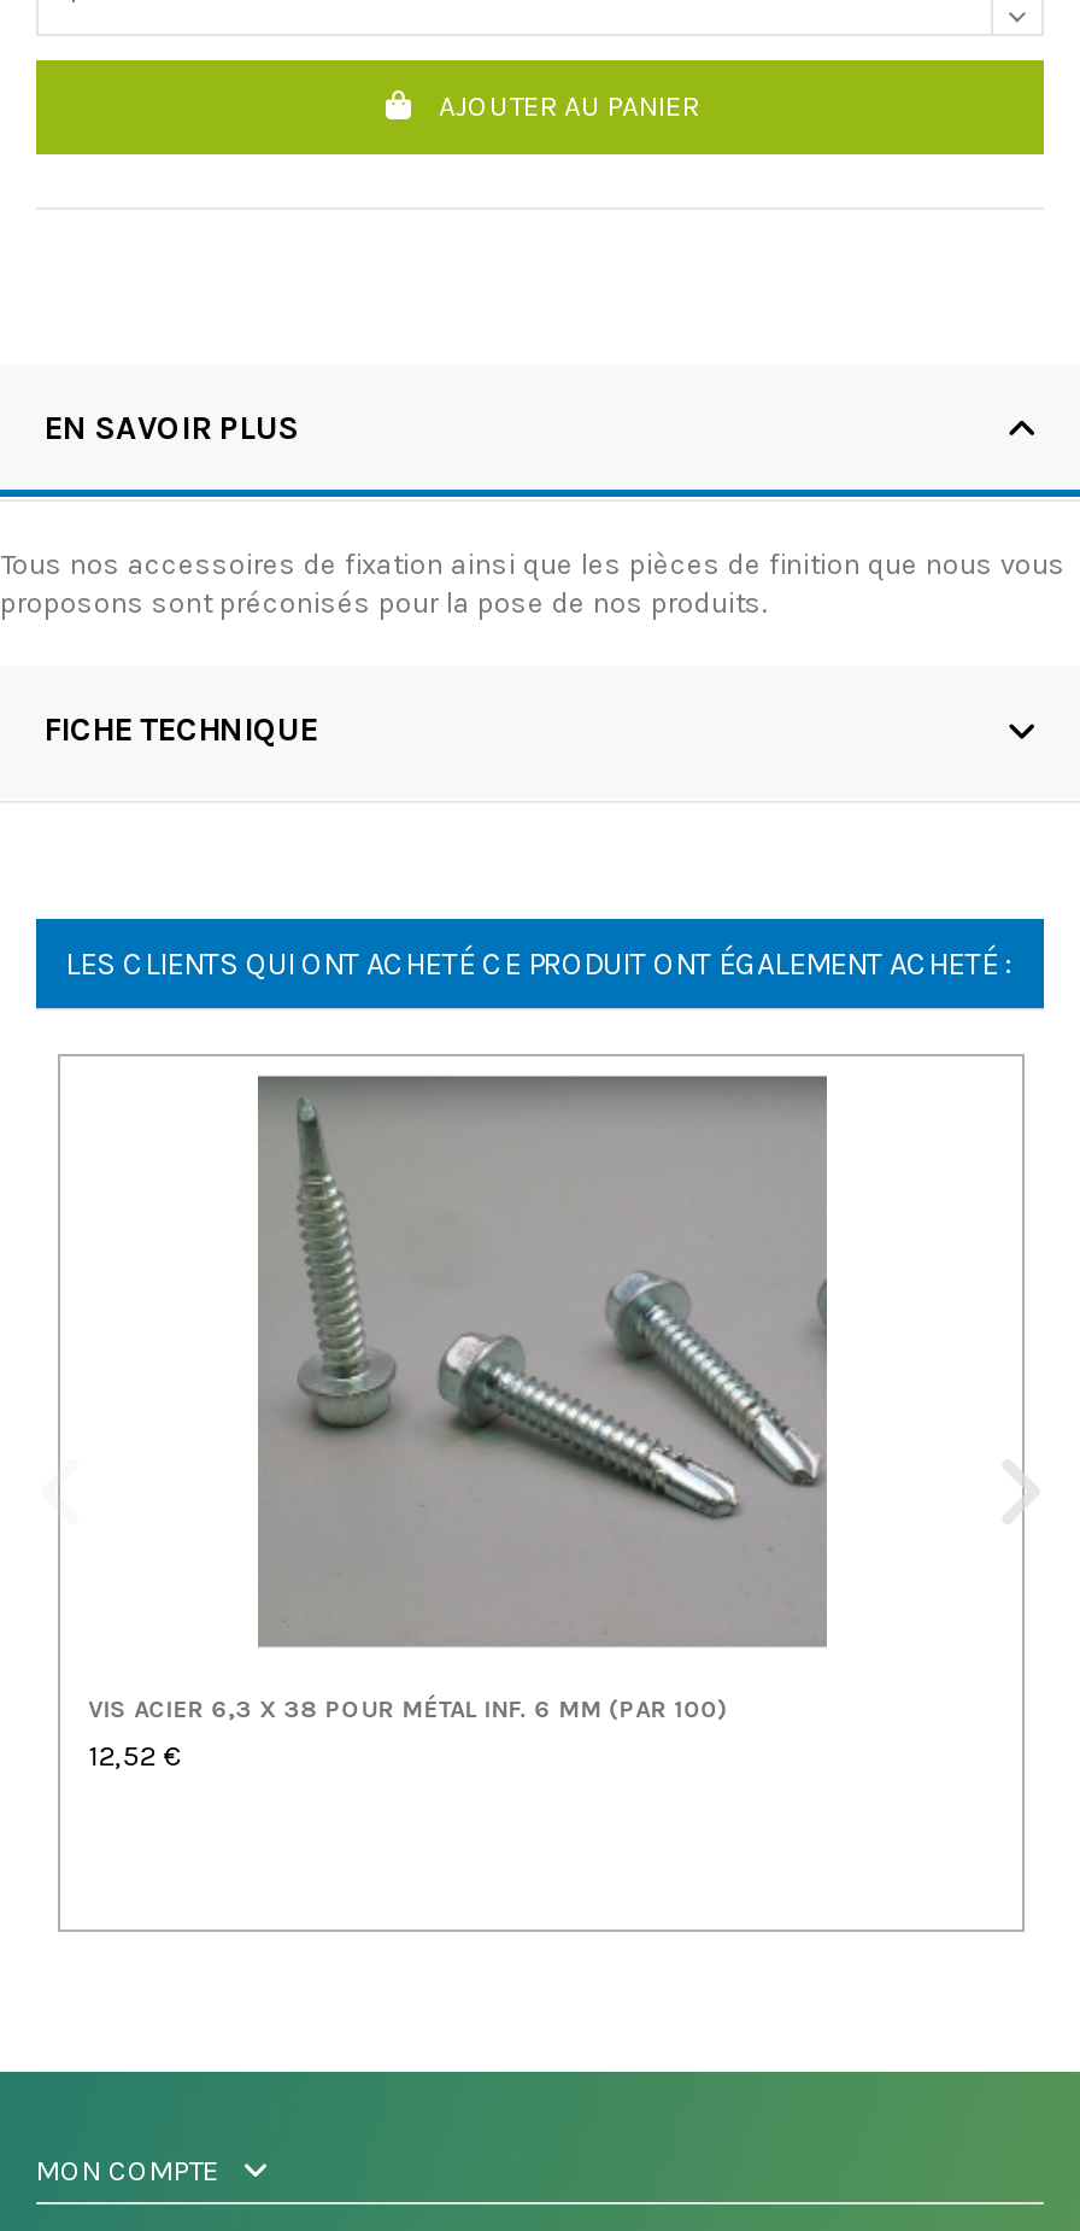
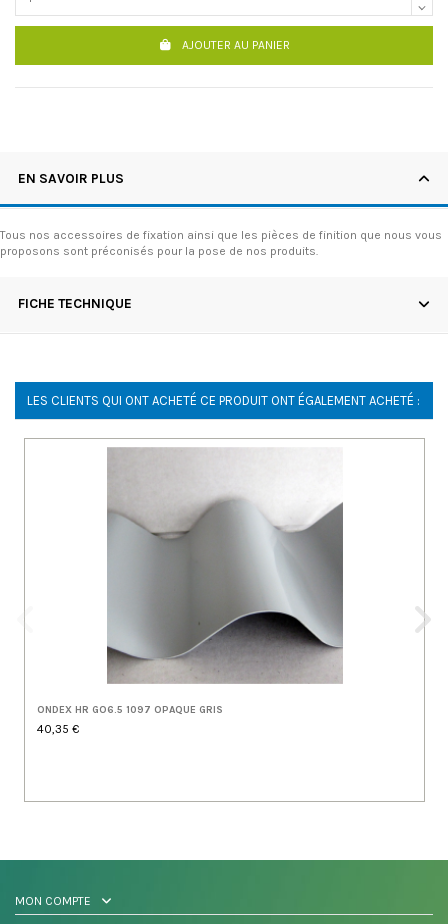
- [image]
- VIS ACIER 6,3 X 38 POUR MÉTAL INF. 6 MM (PAR 100)
- 12,52 €
+ [image]
+ ONDEX HR GO6.5 1097 OPAQUE GRIS
+ 40,35 €
